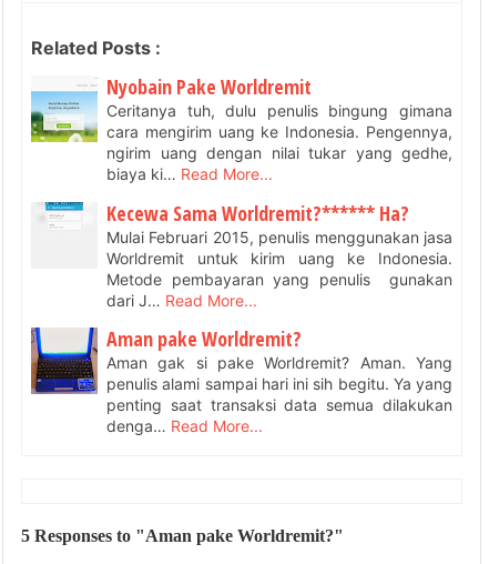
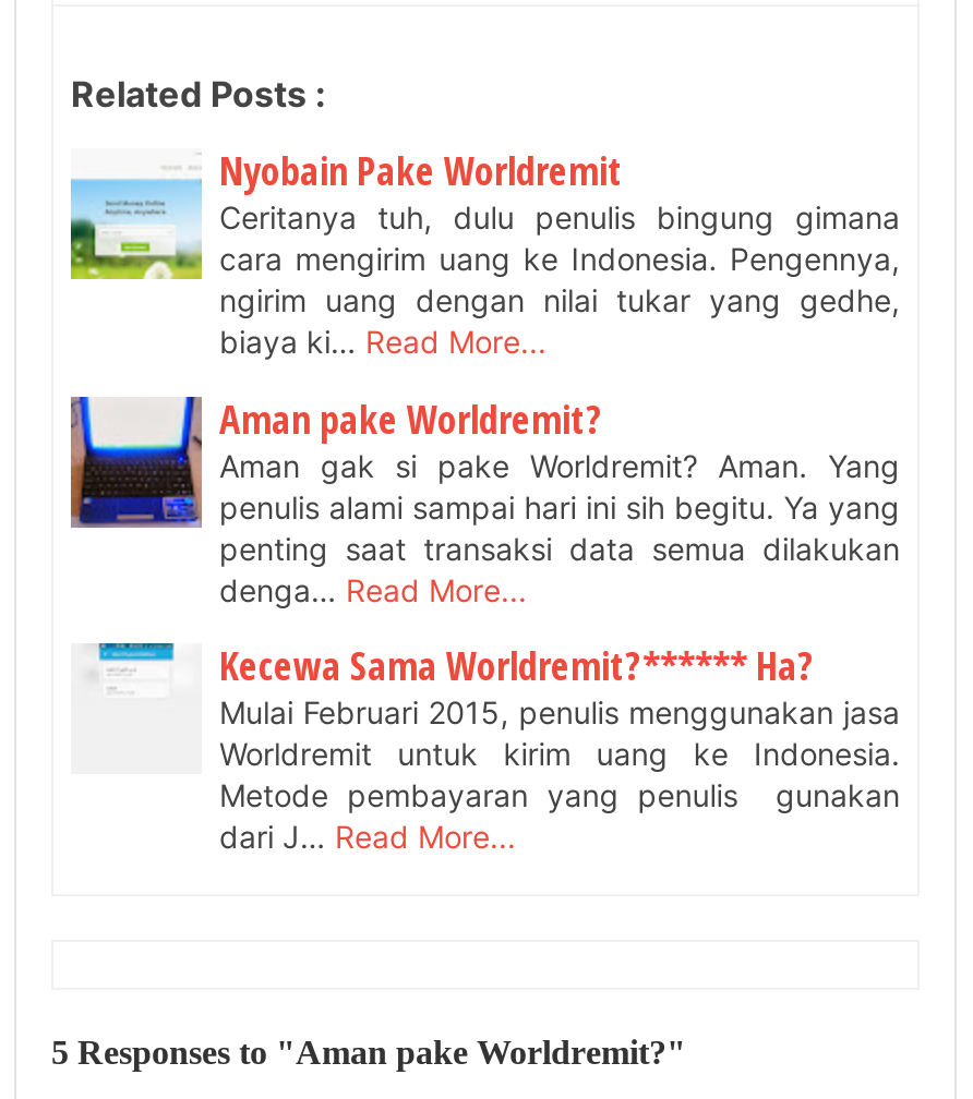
moved down: Kecewa Sama Worldremit?****** Ha? | Mulai Februari 2015, penulis menggunakan jasa | Worldremit untuk kirim uang ke Indonesia. | Metode pembayaran yang penulis gunakan | dari J… Read More...

moved up: [image] | Aman pake Worldremit? | Aman gak si pake Worldremit? Aman. Yang | penulis alami sampai hari ini sih begitu. Ya yang | penting saat transaksi data semua dilakukan | denga… Read More...
